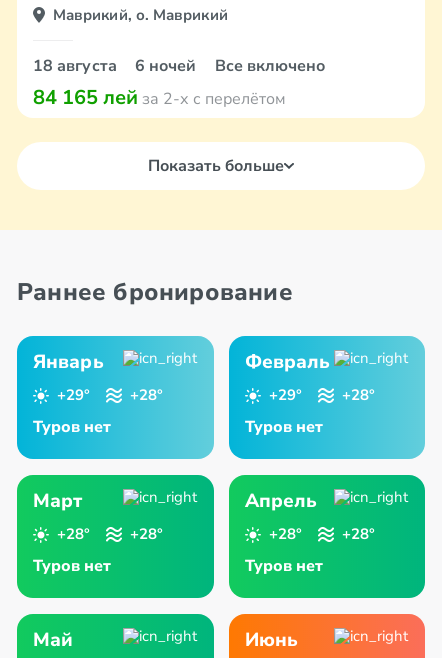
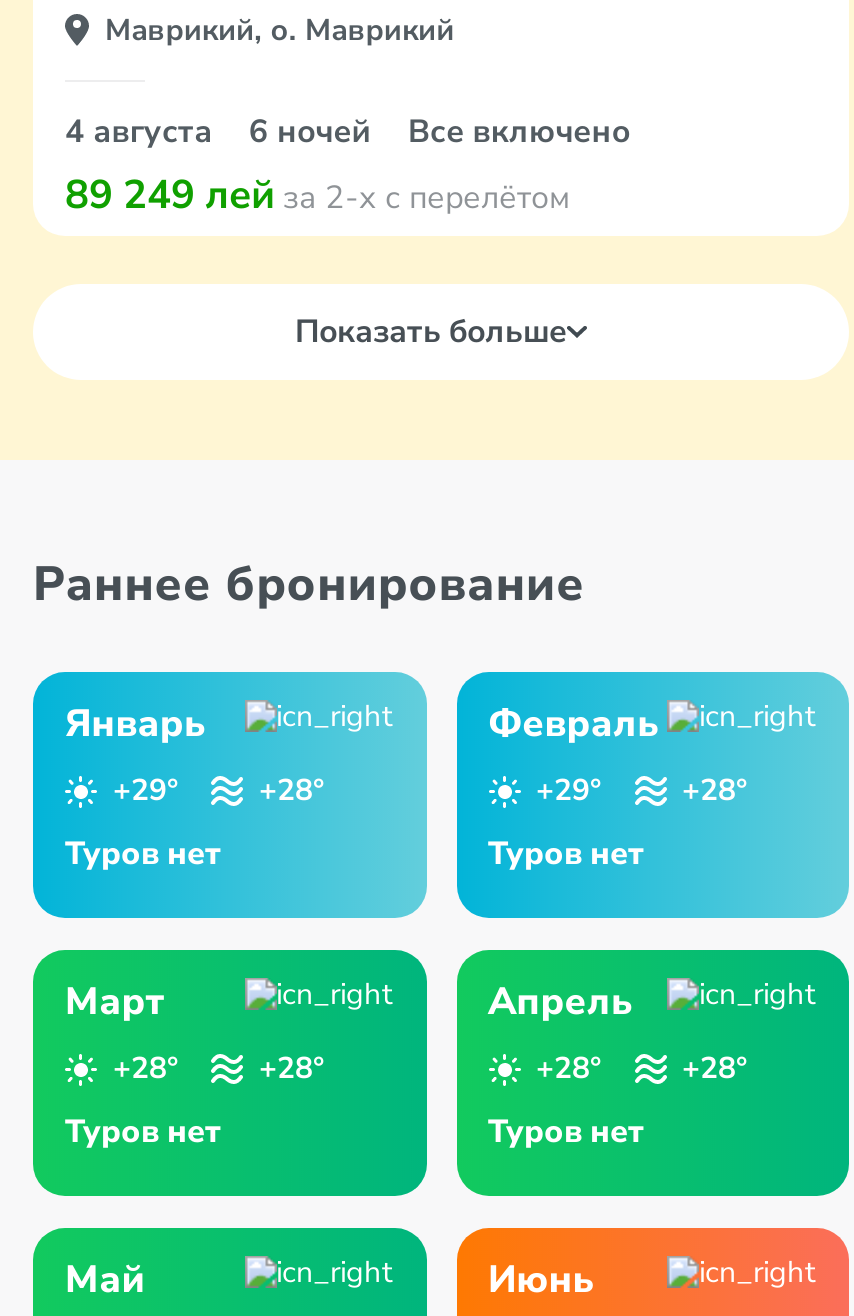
- 18 августа 6 ночей Все включено
+ 4 августа 6 ночей Все включено

- 84 165 лей за 2-х с перелётом
+ 89 249 лей за 2-х с перелётом
